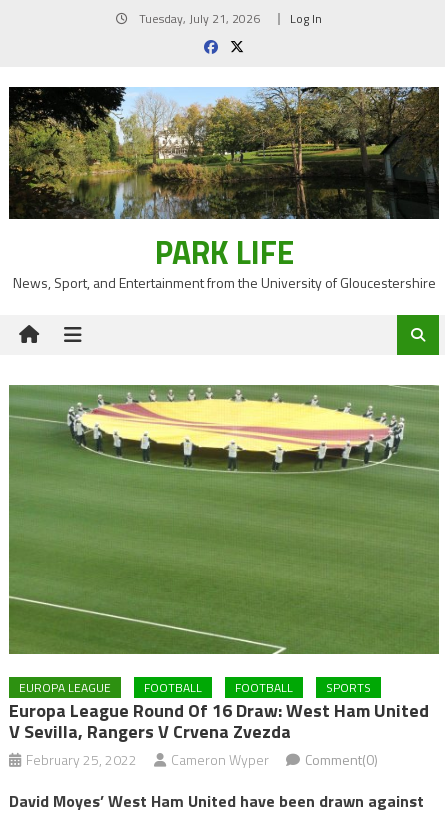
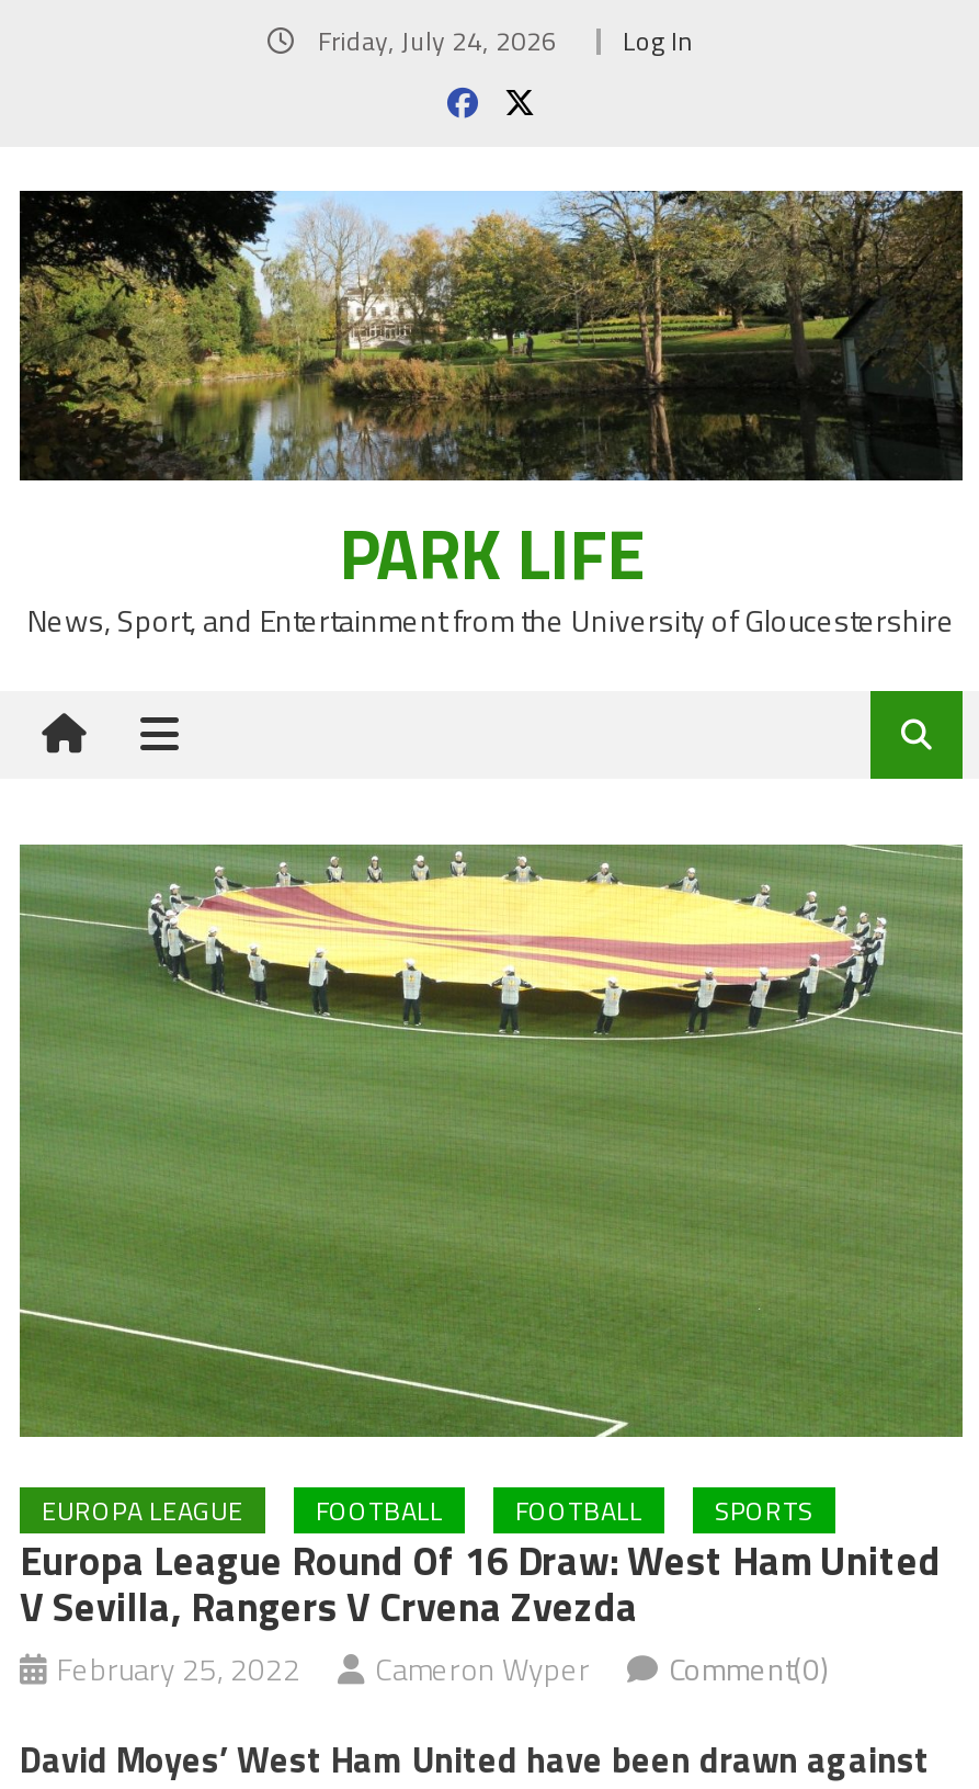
- Tuesday, July 21, 2026 Log In
+ Friday, July 24, 2026 Log In
